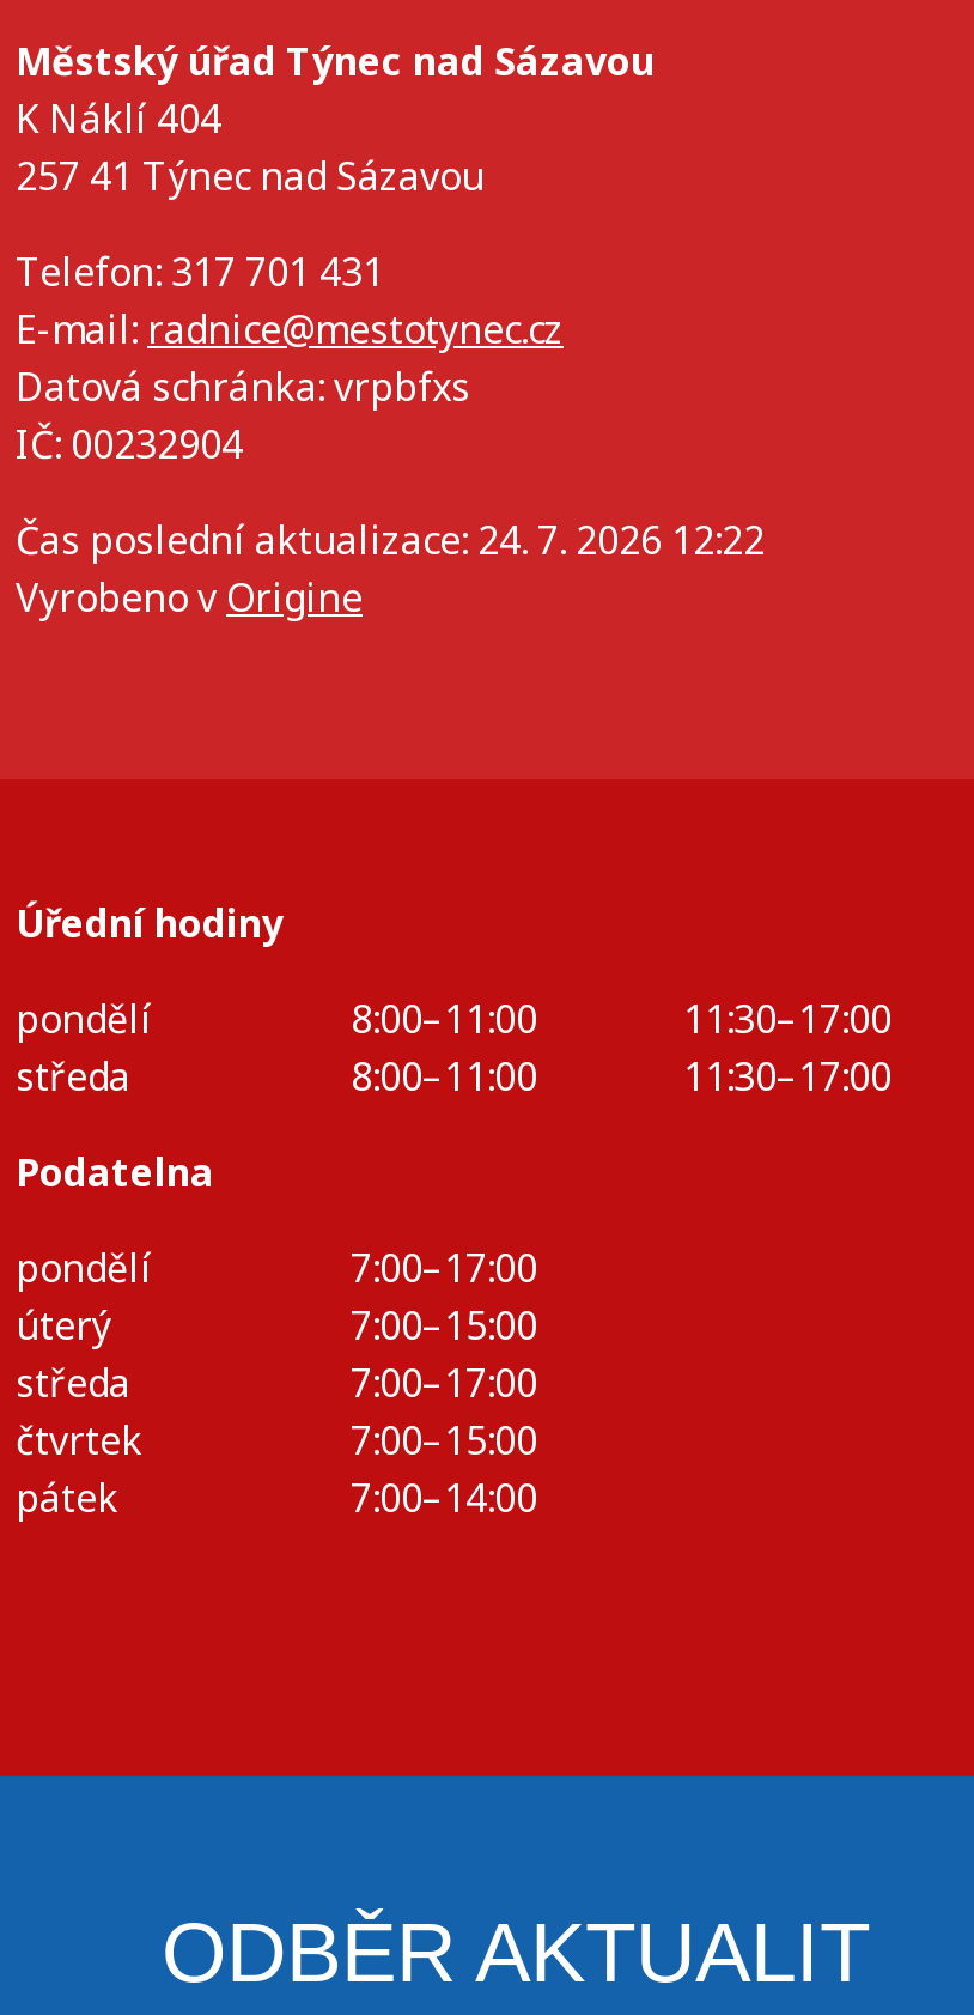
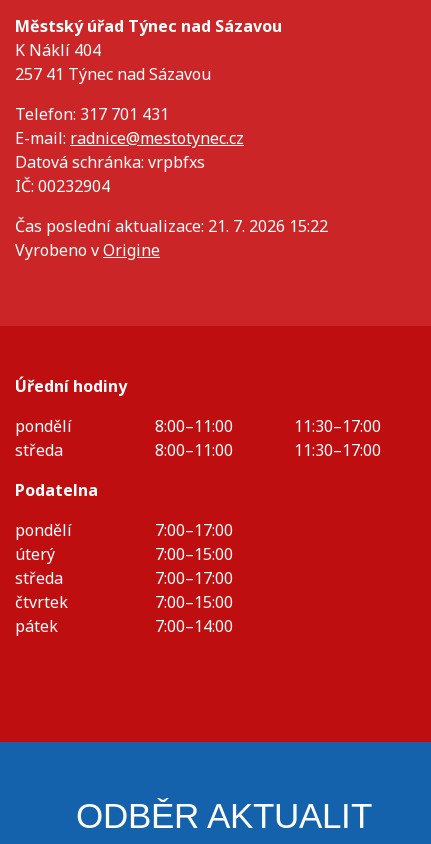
- Čas poslední aktualizace: 24. 7. 2026 12:22
+ Čas poslední aktualizace: 21. 7. 2026 15:22
